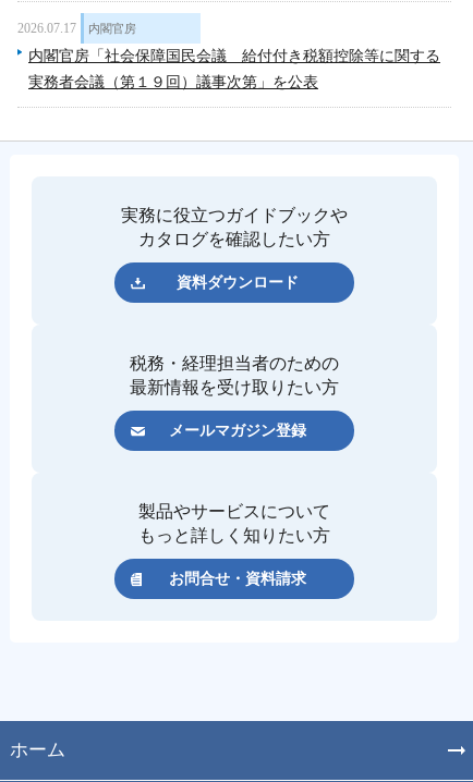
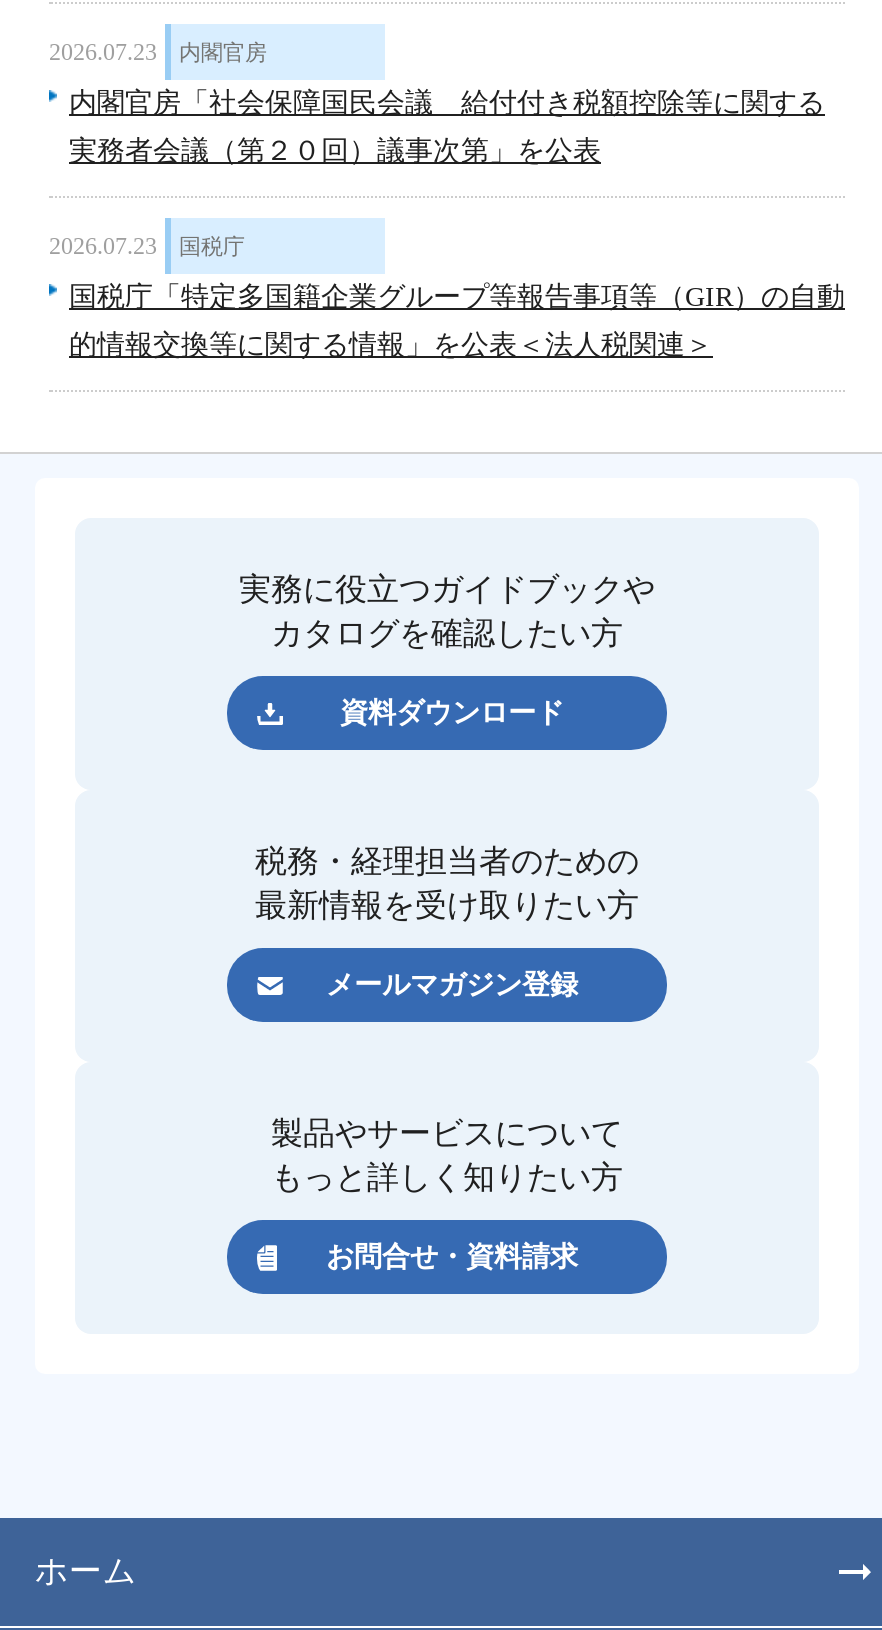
- 2026.07.17 内閣官房
+ 2026.07.23 内閣官房

- 実務者会議（第１９回）議事次第」を公表
+ 実務者会議（第２０回）議事次第」を公表
+ 2026.07.23
+ 国税庁
+ 国税庁「特定多国籍企業グループ等報告事項等（GIR）の自動
+ 的情報交換等に関する情報」を公表＜法人税関連＞
